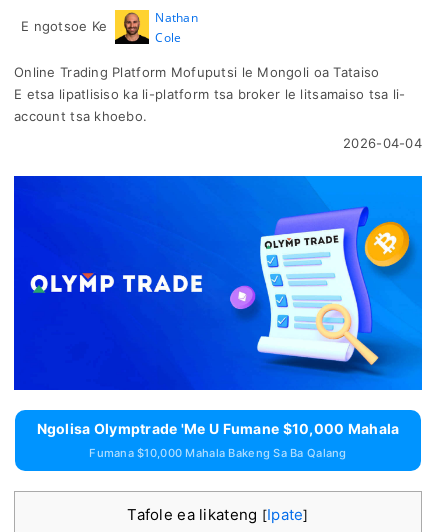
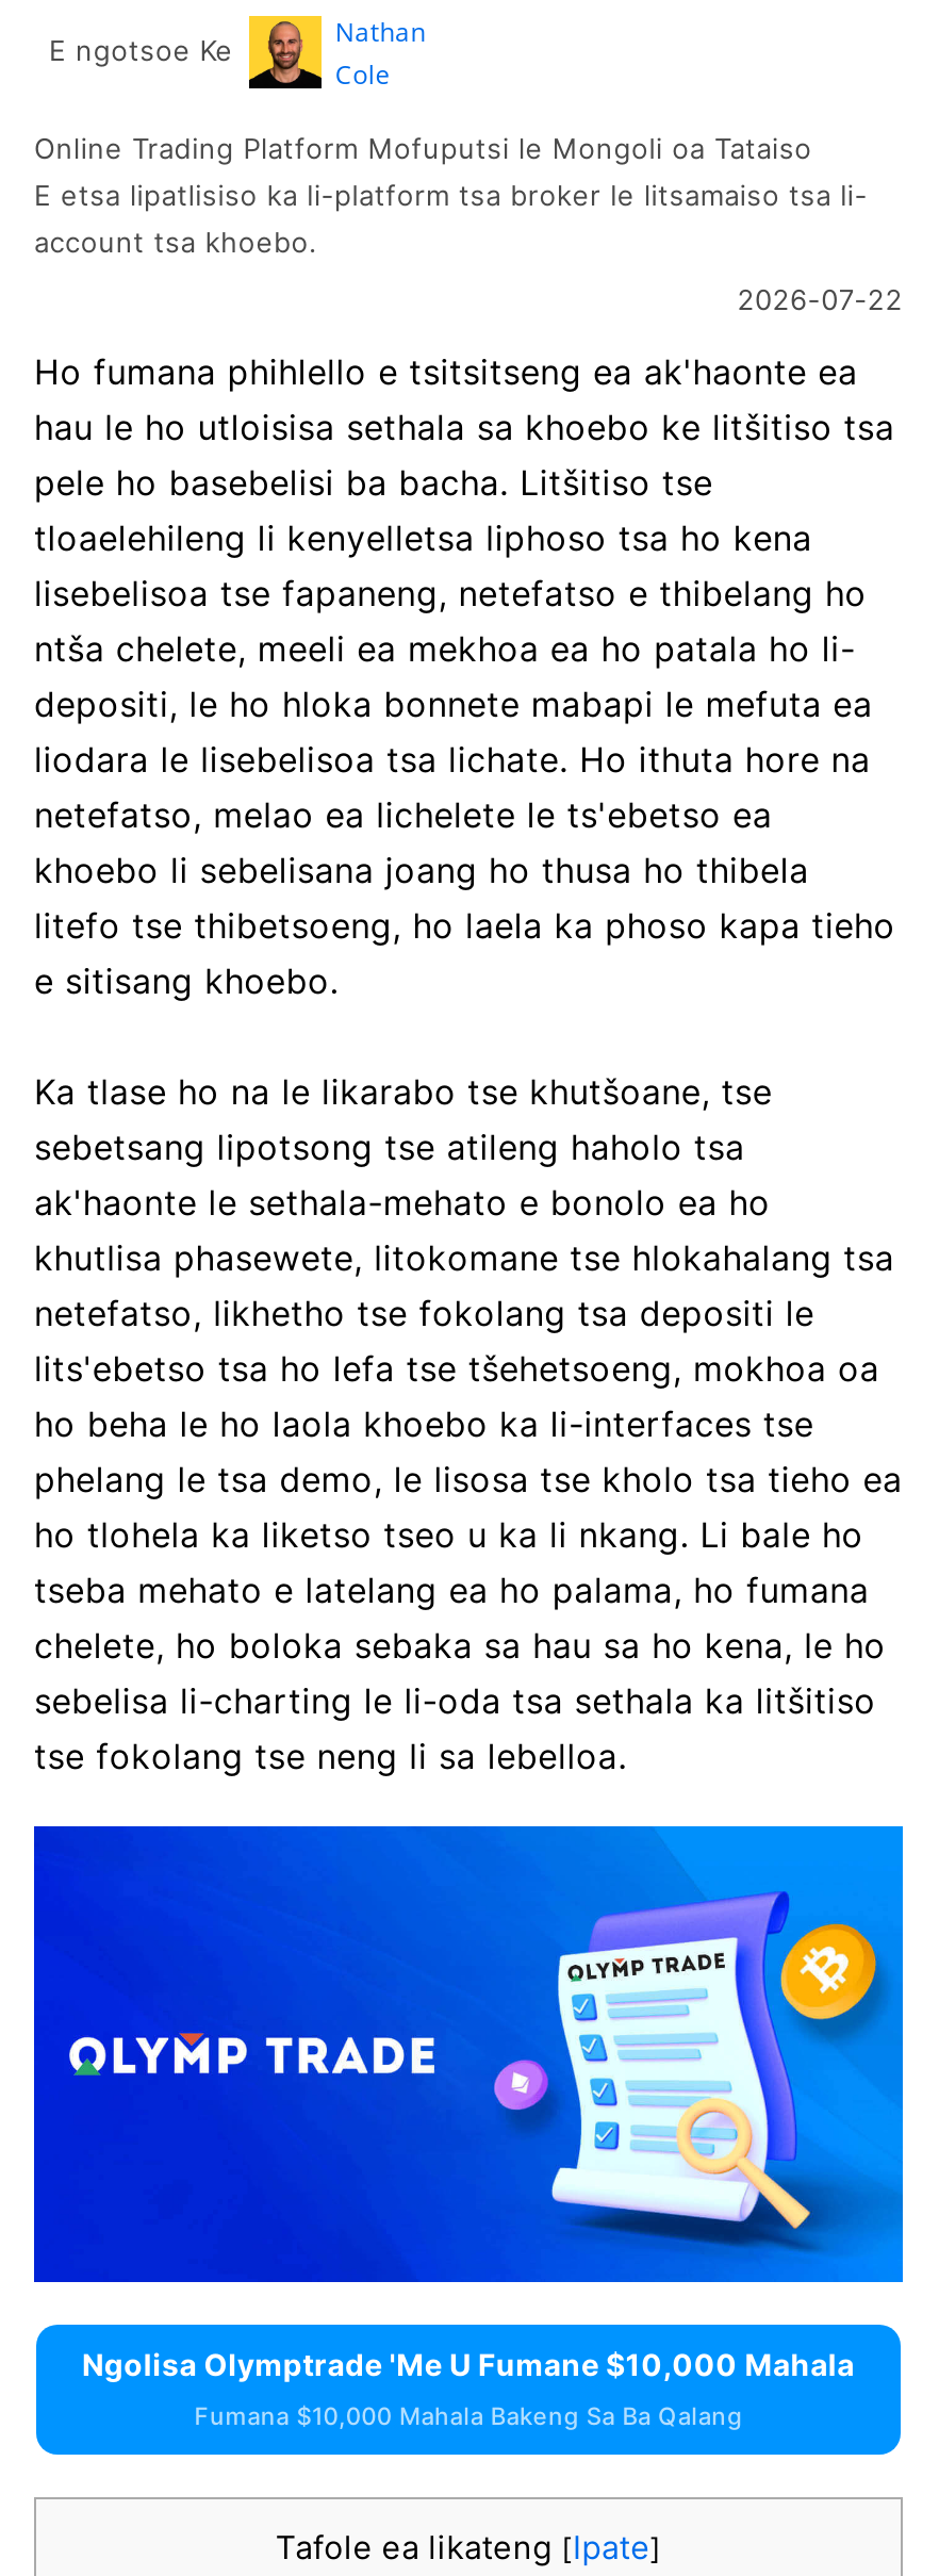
- 2026-04-04
+ 2026-07-22
+ Ho fumana phihlello e tsitsitseng ea ak'haonte ea
+ hau le ho utloisisa sethala sa khoebo ke litšitiso tsa
+ pele ho basebelisi ba bacha. Litšitiso tse
+ tloaelehileng li kenyelletsa liphoso tsa ho kena
+ lisebelisoa tse fapaneng, netefatso e thibelang ho
+ ntša chelete, meeli ea mekhoa ea ho patala ho li-
+ depositi, le ho hloka bonnete mabapi le mefuta ea
+ liodara le lisebelisoa tsa lichate. Ho ithuta hore na
+ netefatso, melao ea lichelete le ts'ebetso ea
+ khoebo li sebelisana joang ho thusa ho thibela
+ litefo tse thibetsoeng, ho laela ka phoso kapa tieho
+ e sitisang khoebo.
+ Ka tlase ho na le likarabo tse khutšoane, tse
+ sebetsang lipotsong tse atileng haholo tsa
+ ak'haonte le sethala-mehato e bonolo ea ho
+ khutlisa phasewete, litokomane tse hlokahalang tsa
+ netefatso, likhetho tse fokolang tsa depositi le
+ lits'ebetso tsa ho lefa tse tšehetsoeng, mokhoa oa
+ ho beha le ho laola khoebo ka li-interfaces tse
+ phelang le tsa demo, le lisosa tse kholo tsa tieho ea
+ ho tlohela ka liketso tseo u ka li nkang. Li bale ho
+ tseba mehato e latelang ea ho palama, ho fumana
+ chelete, ho boloka sebaka sa hau sa ho kena, le ho
+ sebelisa li-charting le li-oda tsa sethala ka litšitiso
+ tse fokolang tse neng li sa lebelloa.
